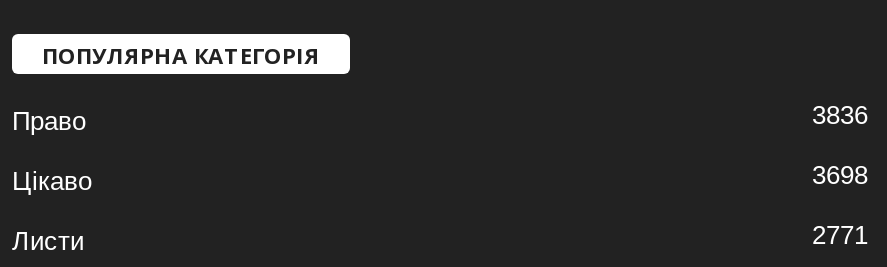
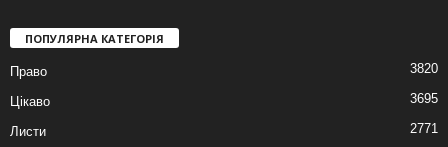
- 3836
+ 3820

- 3698
+ 3695
